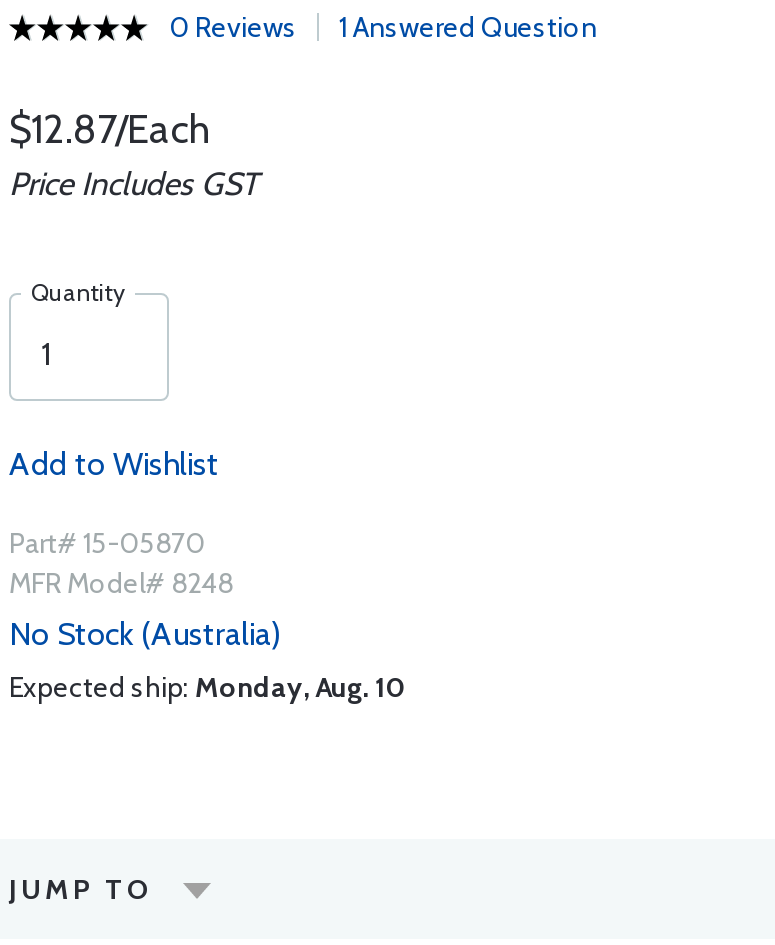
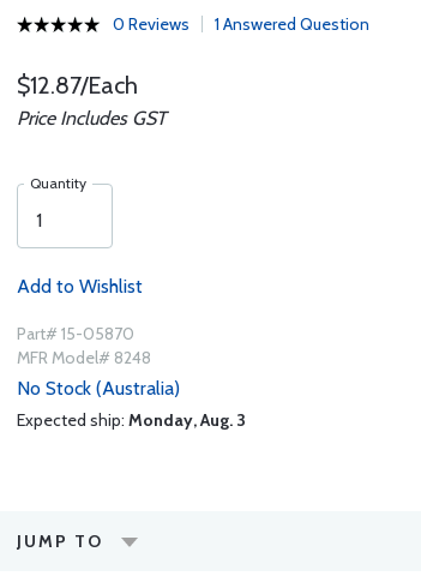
- Expected ship: Monday, Aug. 10
+ Expected ship: Monday, Aug. 3
